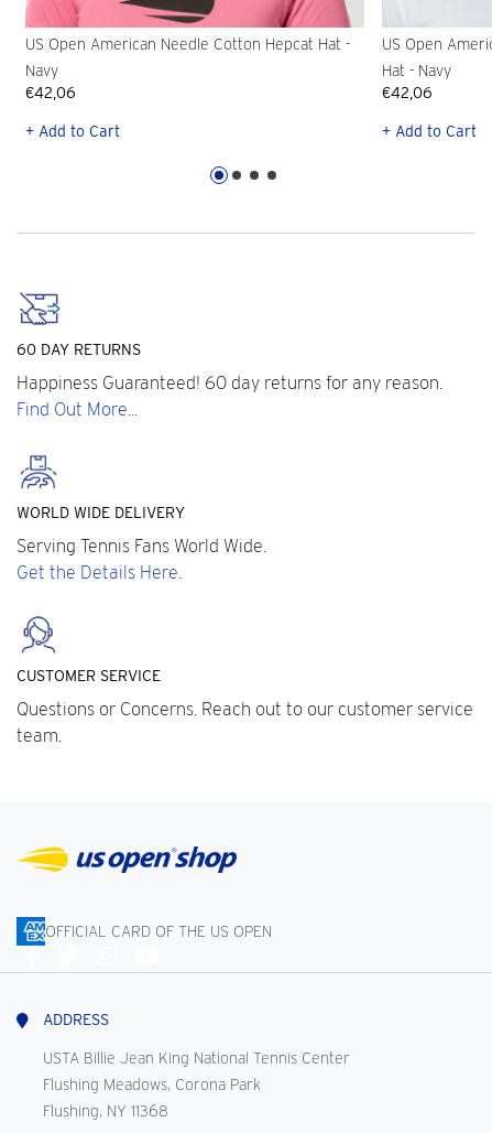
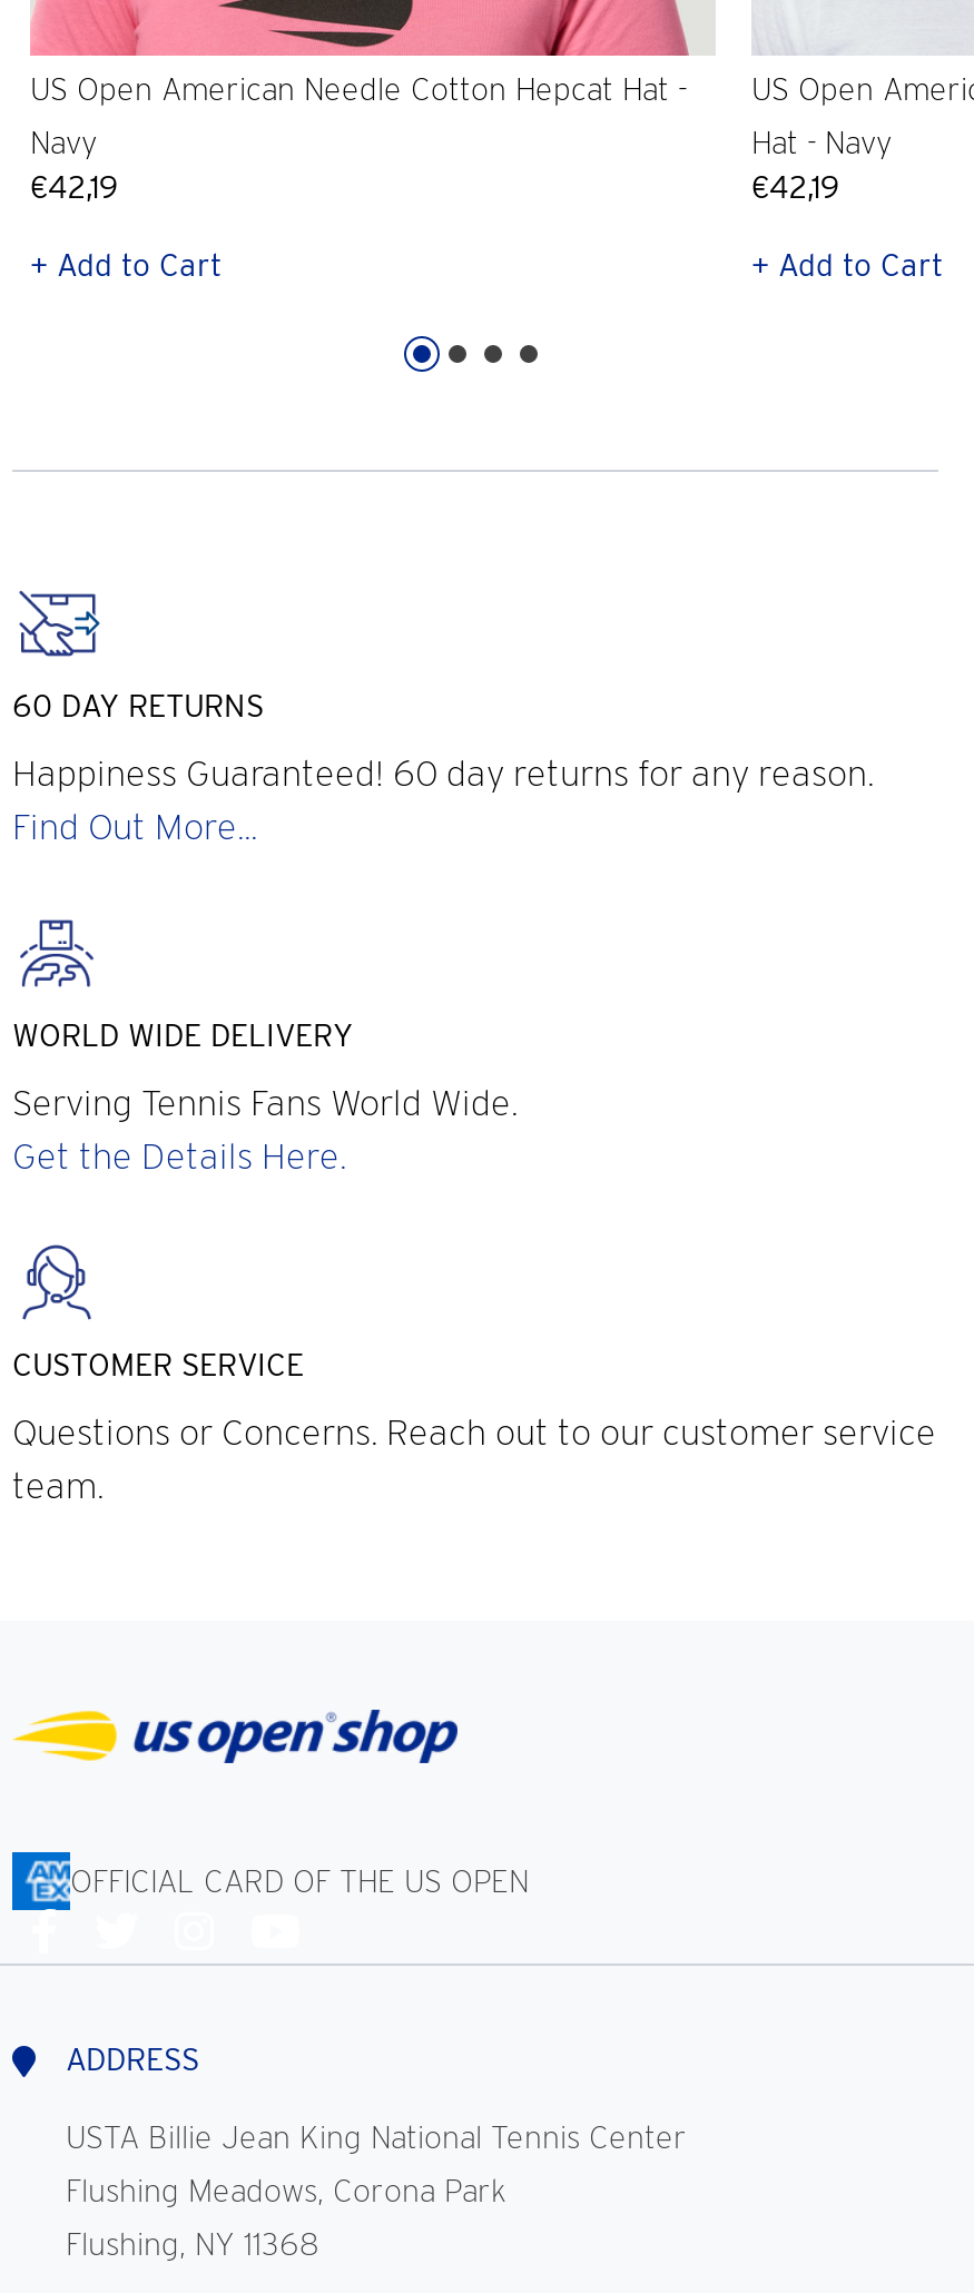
- €42,06
+ €42,19

- €42,06
+ €42,19
